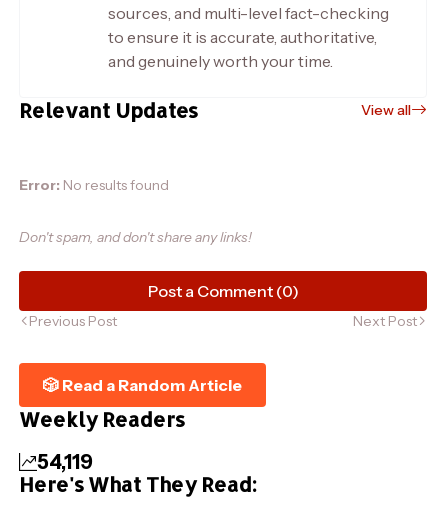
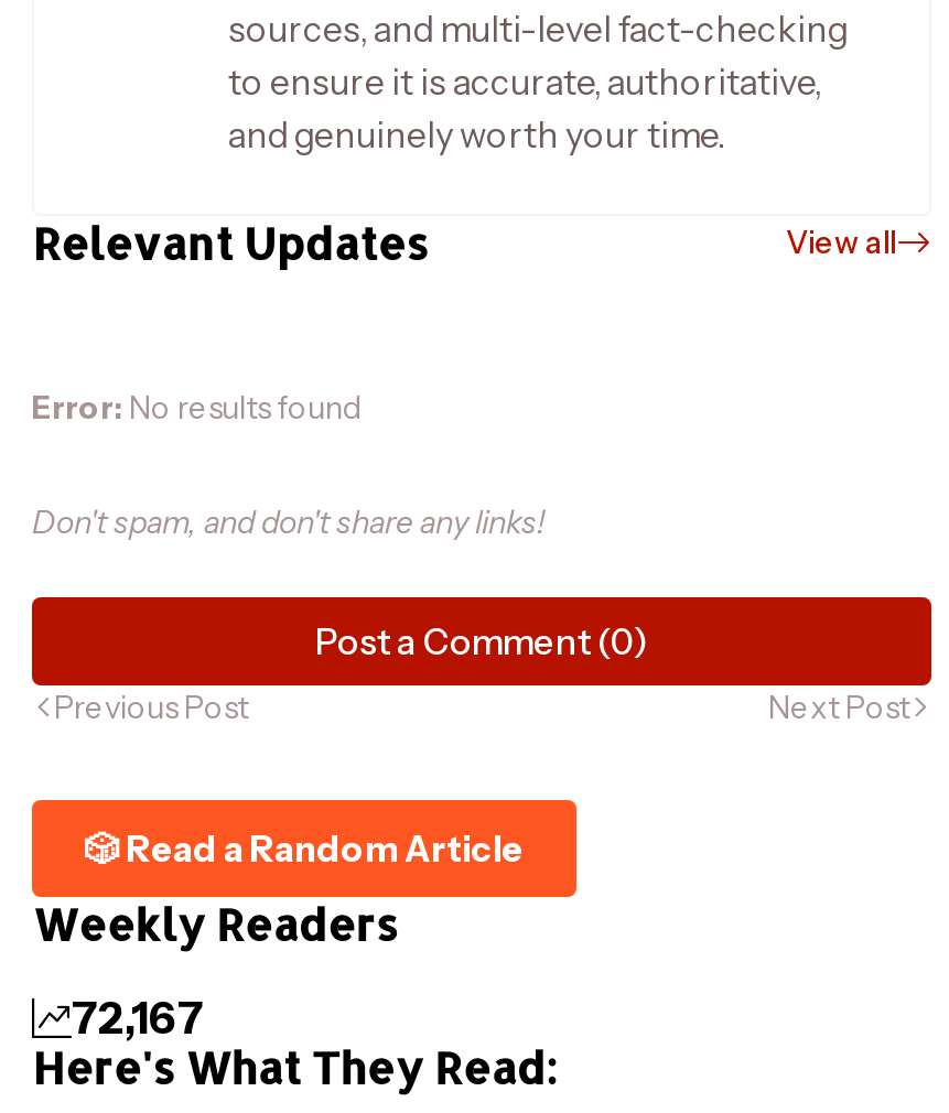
- 54,119
+ 72,167
